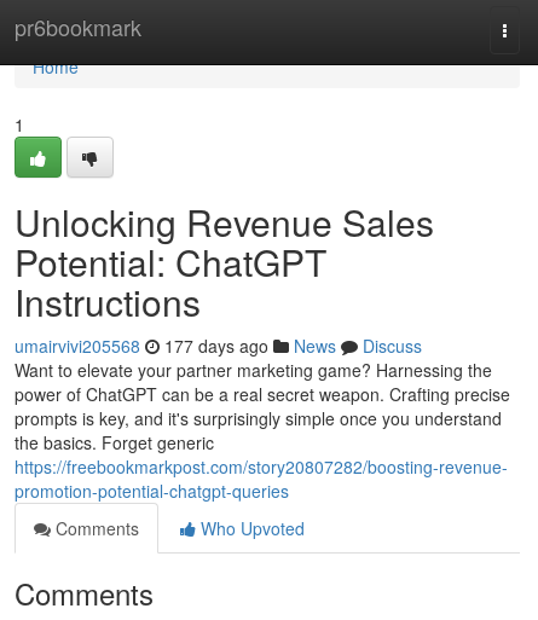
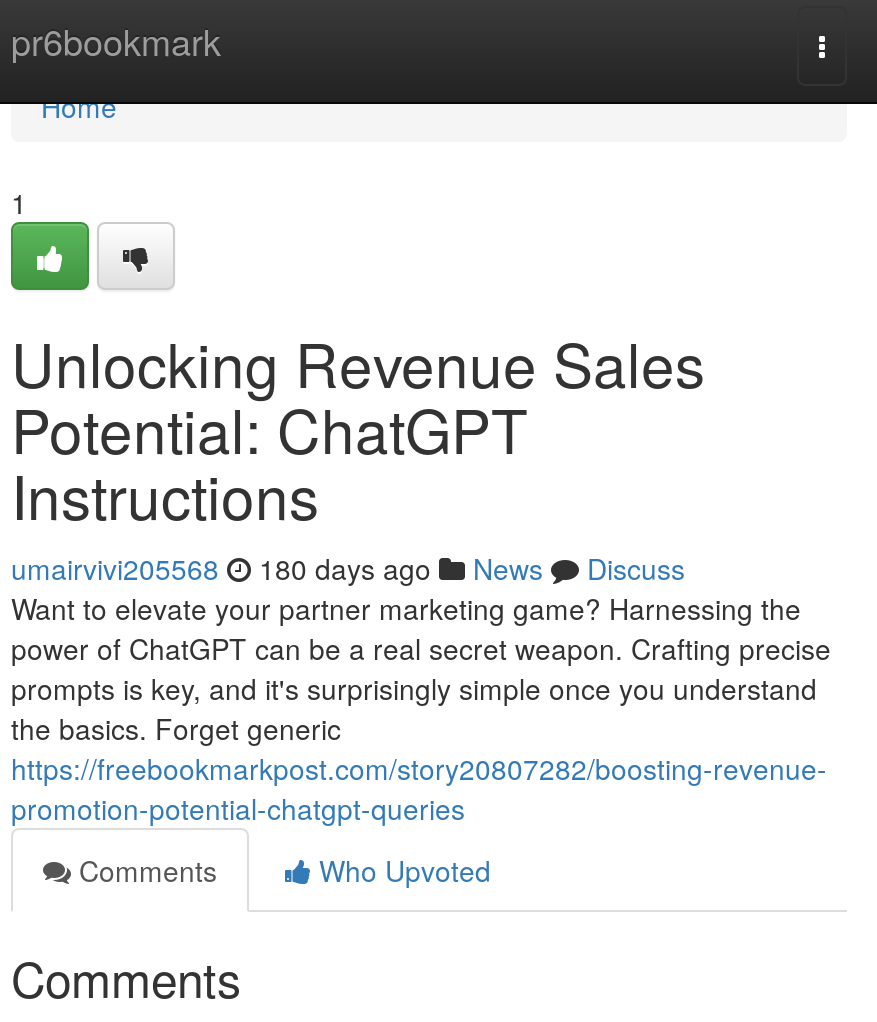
- umairvivi205568 177 days ago News Discuss
+ umairvivi205568 180 days ago News Discuss
